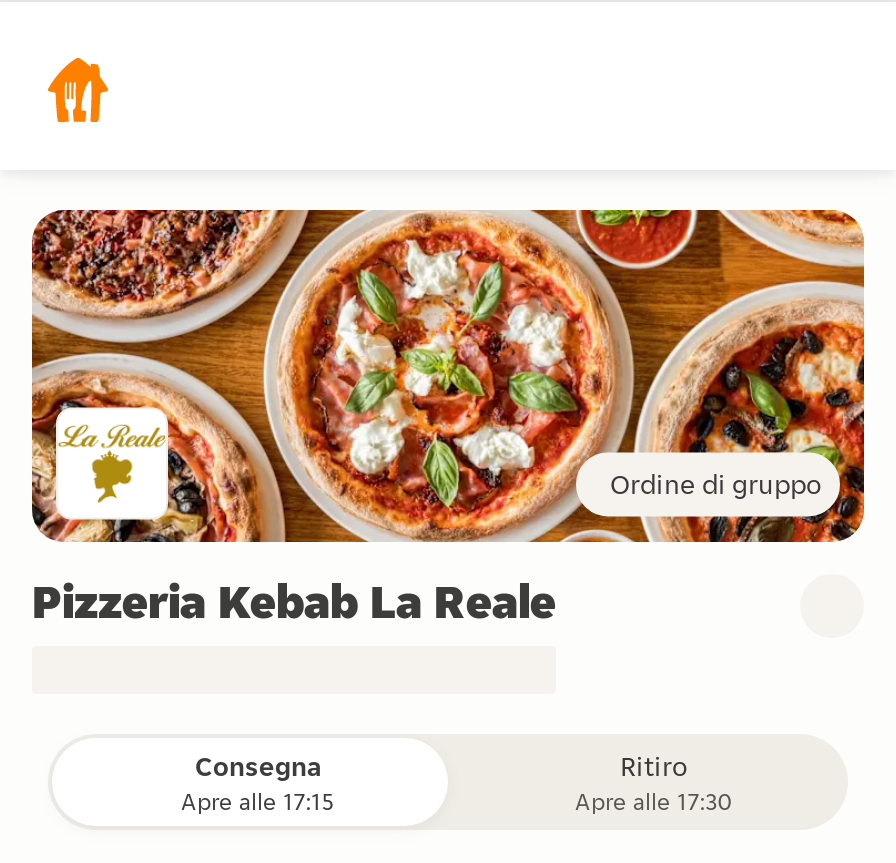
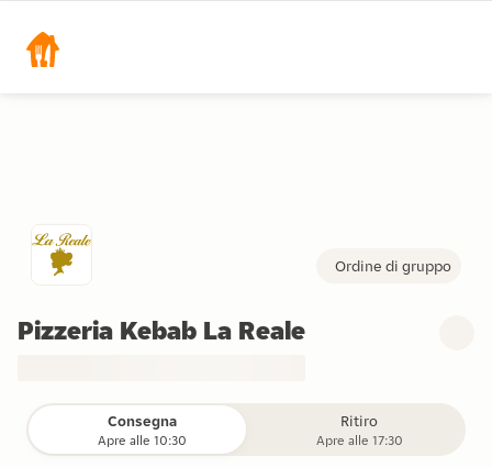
- [image]

- Apre alle 17:15
+ Apre alle 10:30
